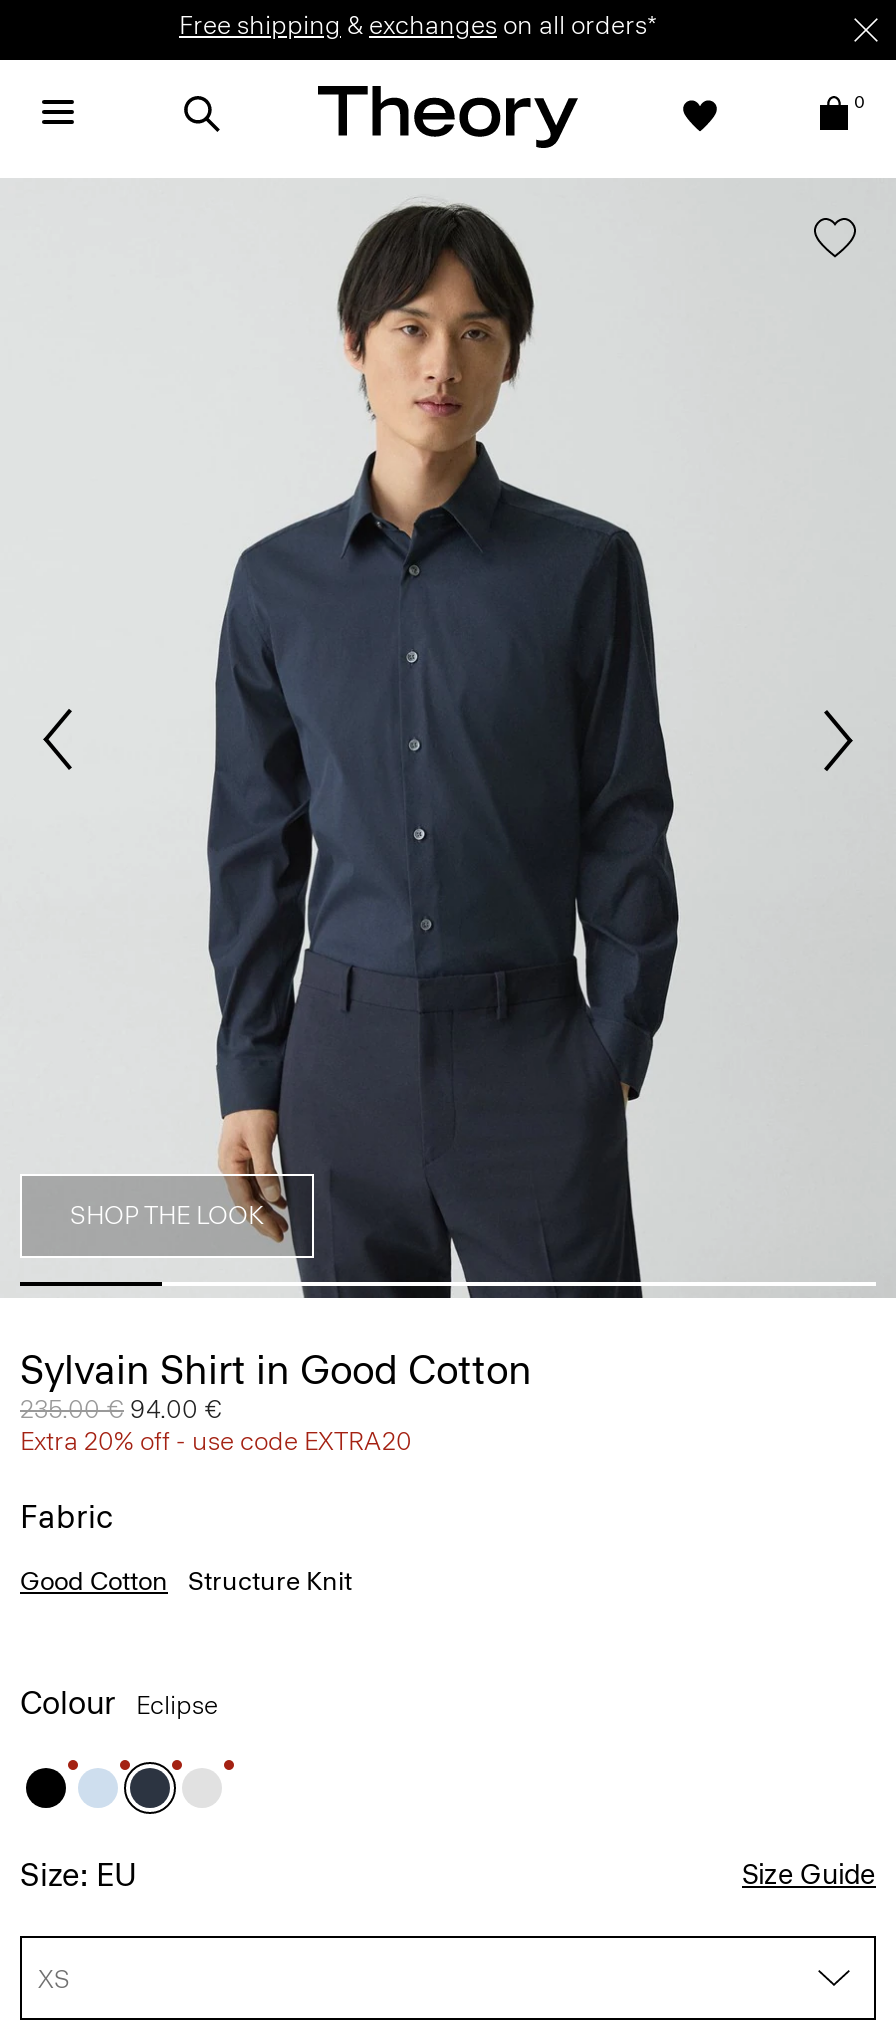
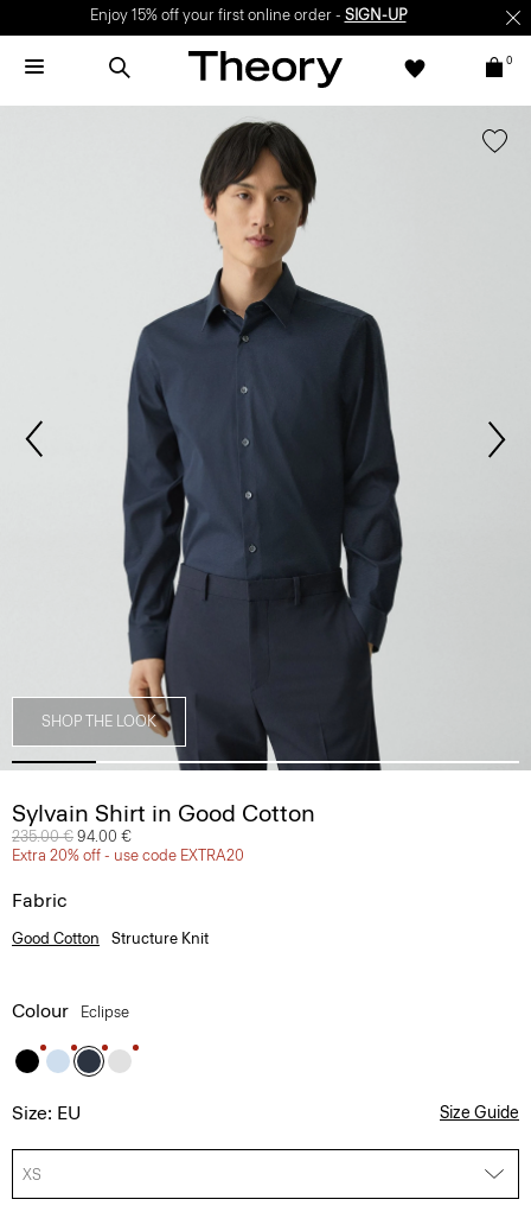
- Free shipping & exchanges on all orders*
+ Enjoy 15% off your first online order - SIGN-UP
